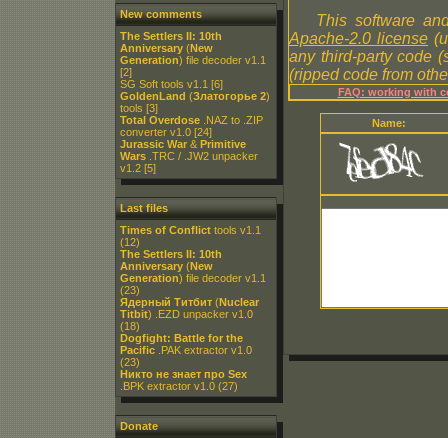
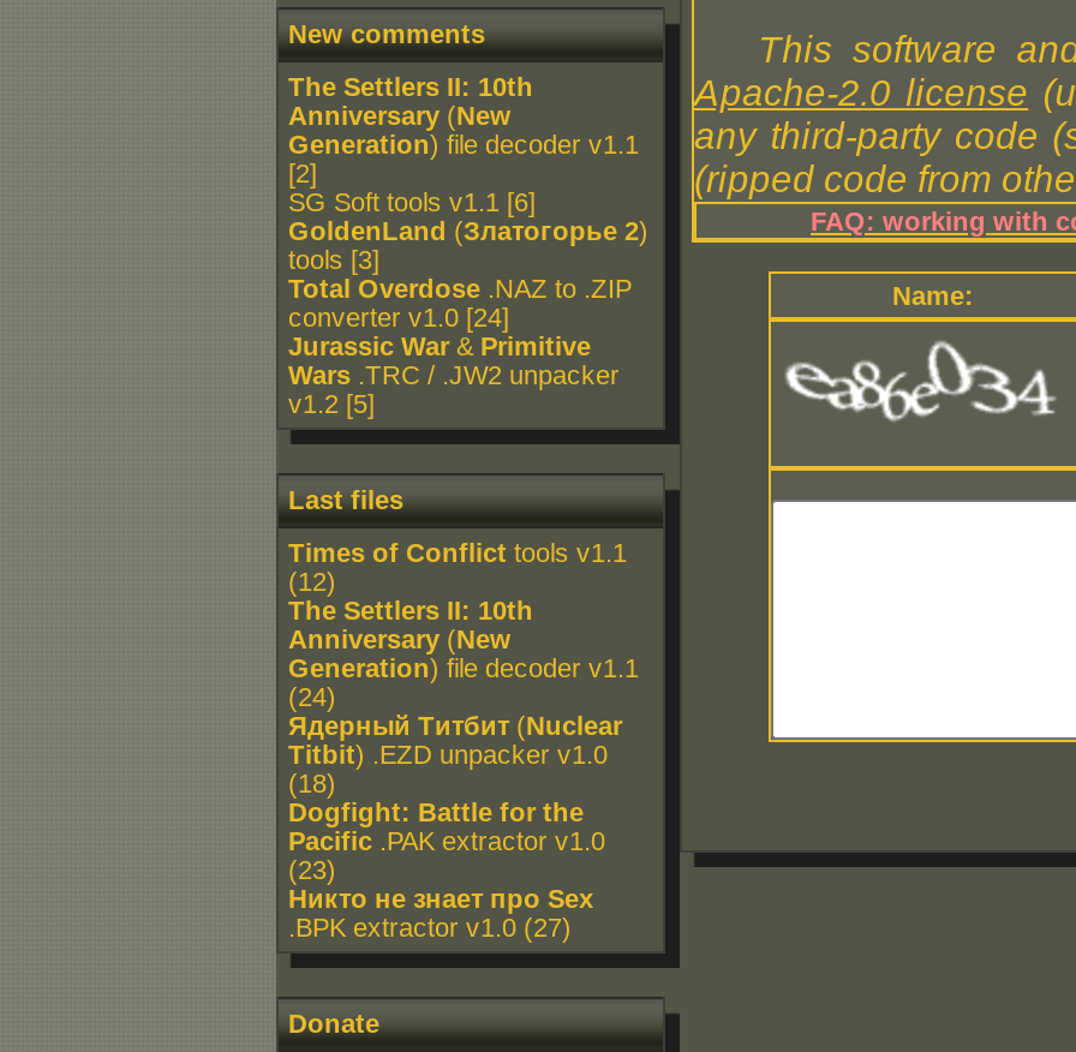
- [image]
+ [image]

- (23)
+ (24)
